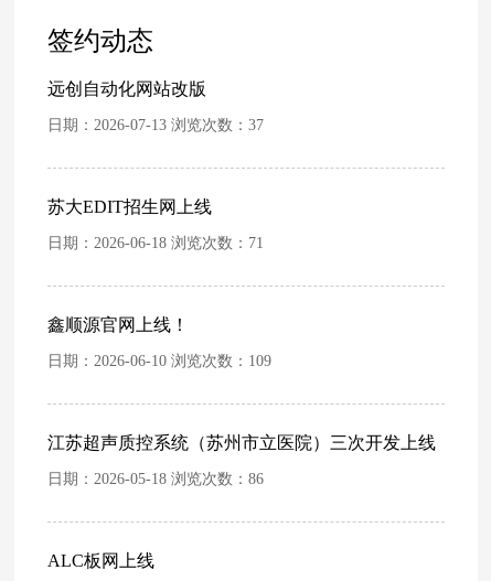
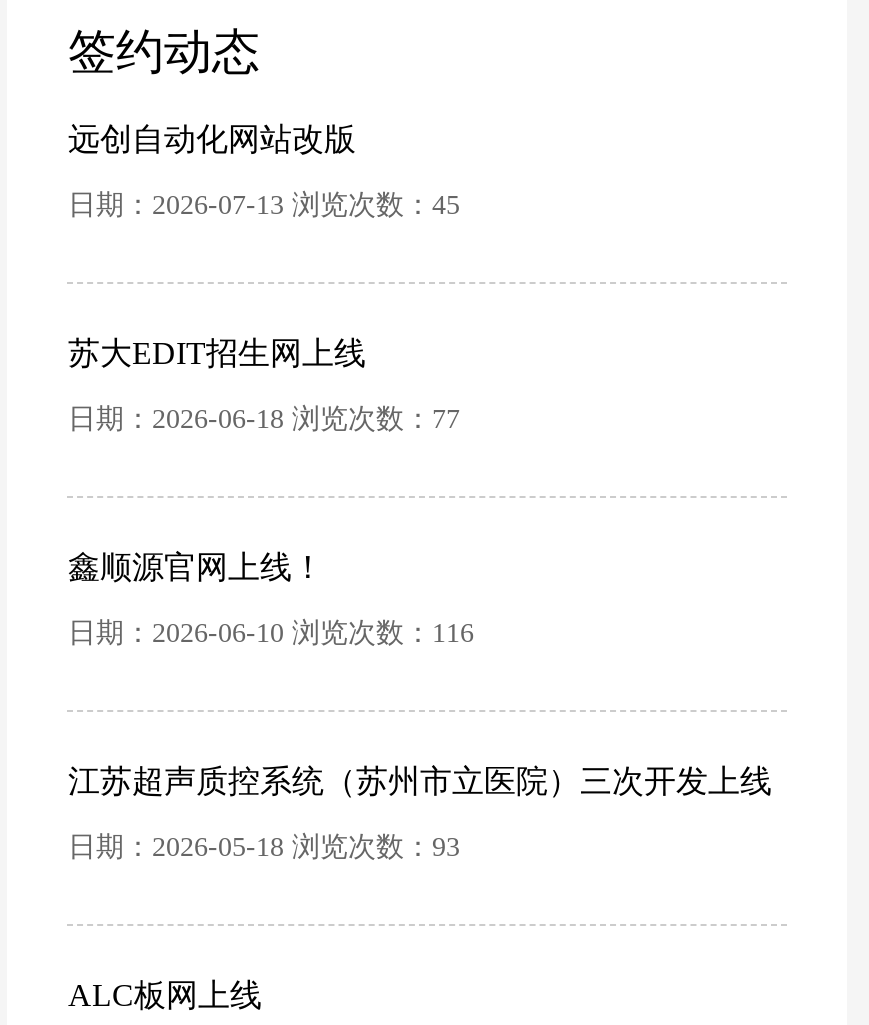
- 日期：2026-07-13 浏览次数：37
+ 日期：2026-07-13 浏览次数：45

- 日期：2026-06-18 浏览次数：71
+ 日期：2026-06-18 浏览次数：77

- 日期：2026-06-10 浏览次数：109
+ 日期：2026-06-10 浏览次数：116

- 日期：2026-05-18 浏览次数：86
+ 日期：2026-05-18 浏览次数：93
